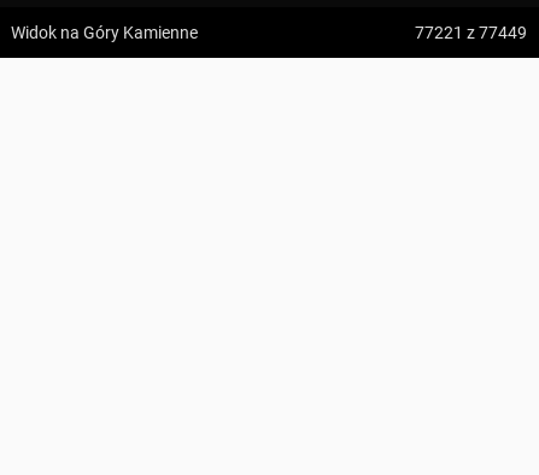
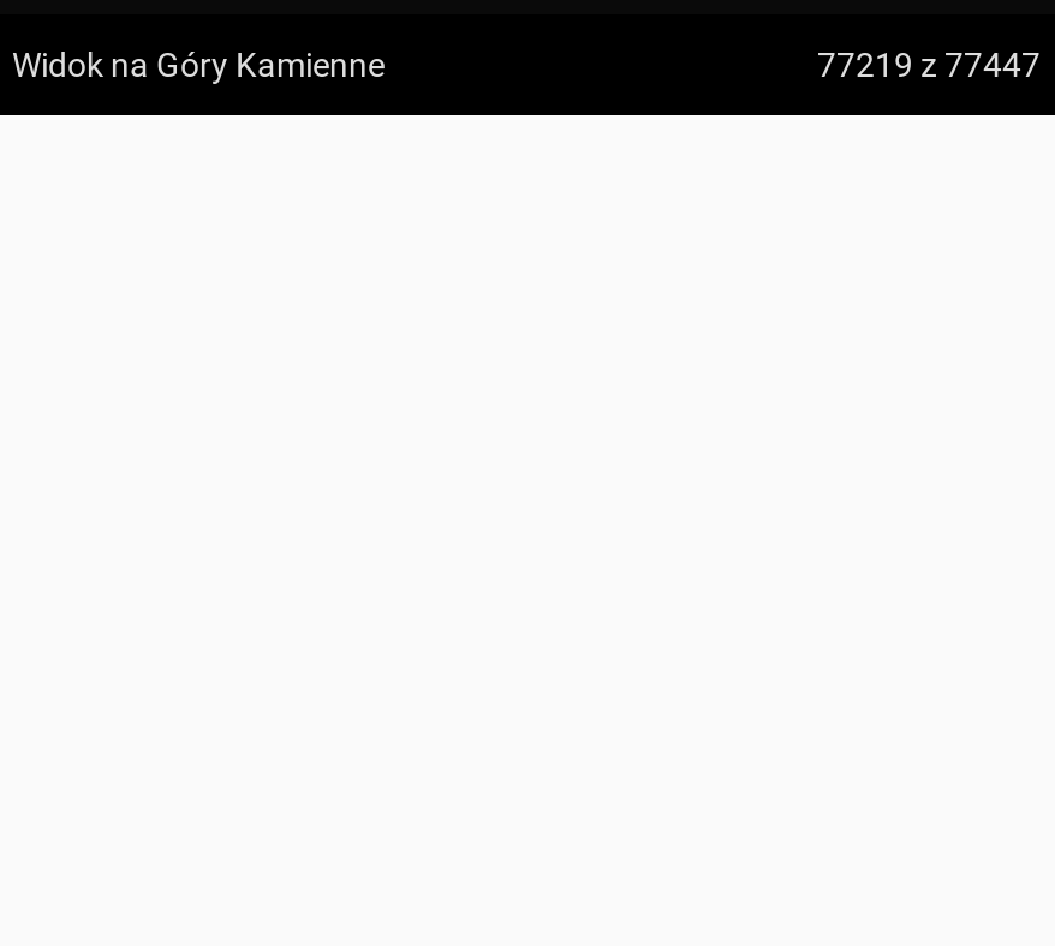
- 77221 z 77449
+ 77219 z 77447
